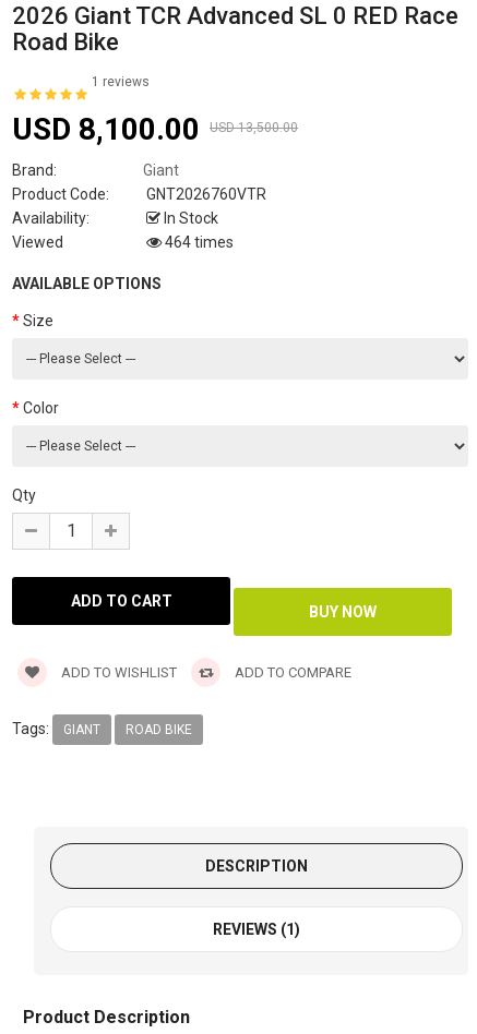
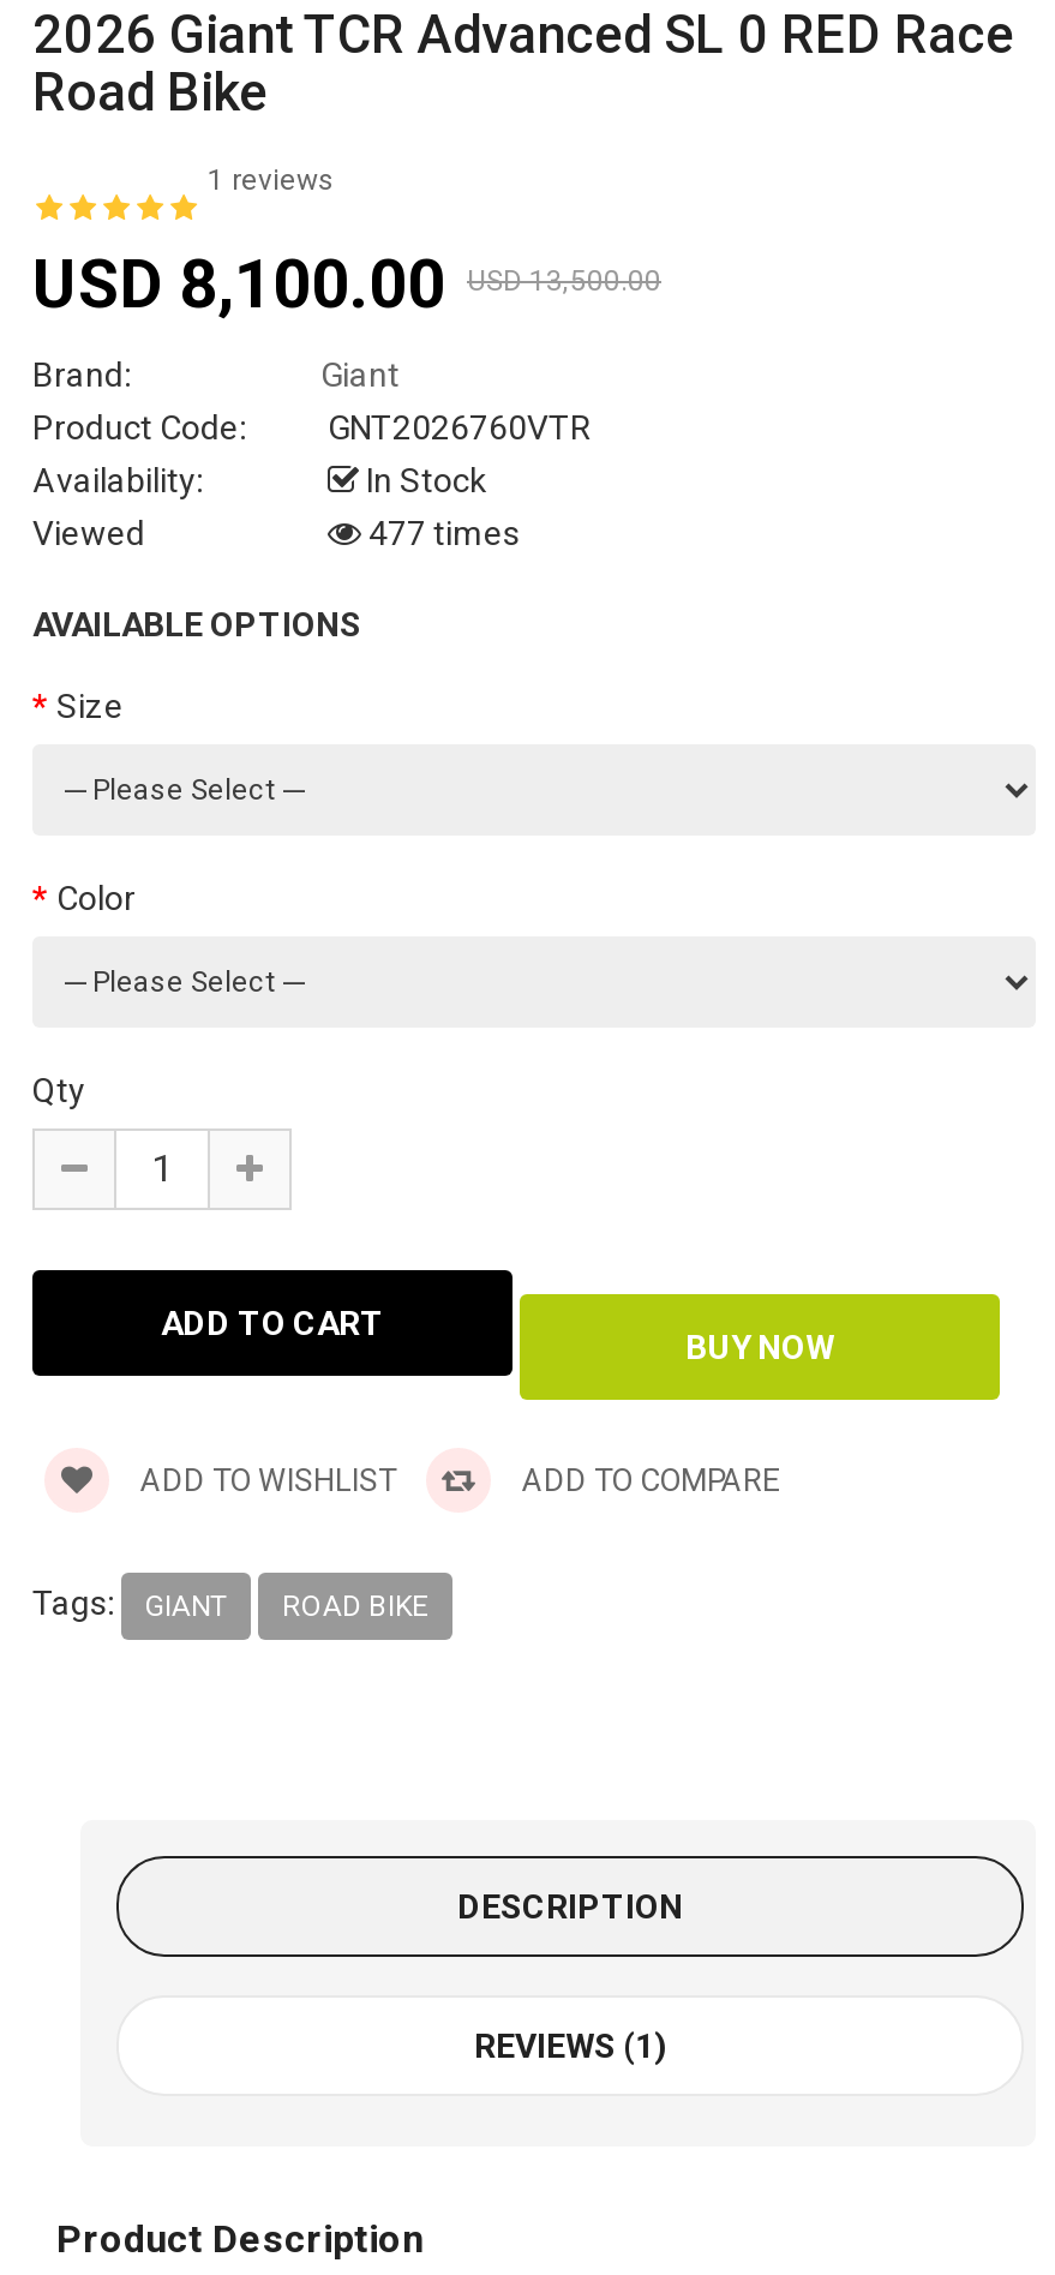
- 464 times
+ 477 times
